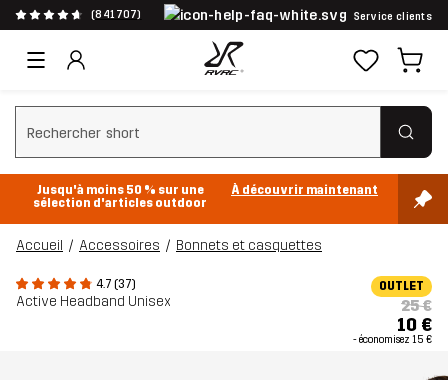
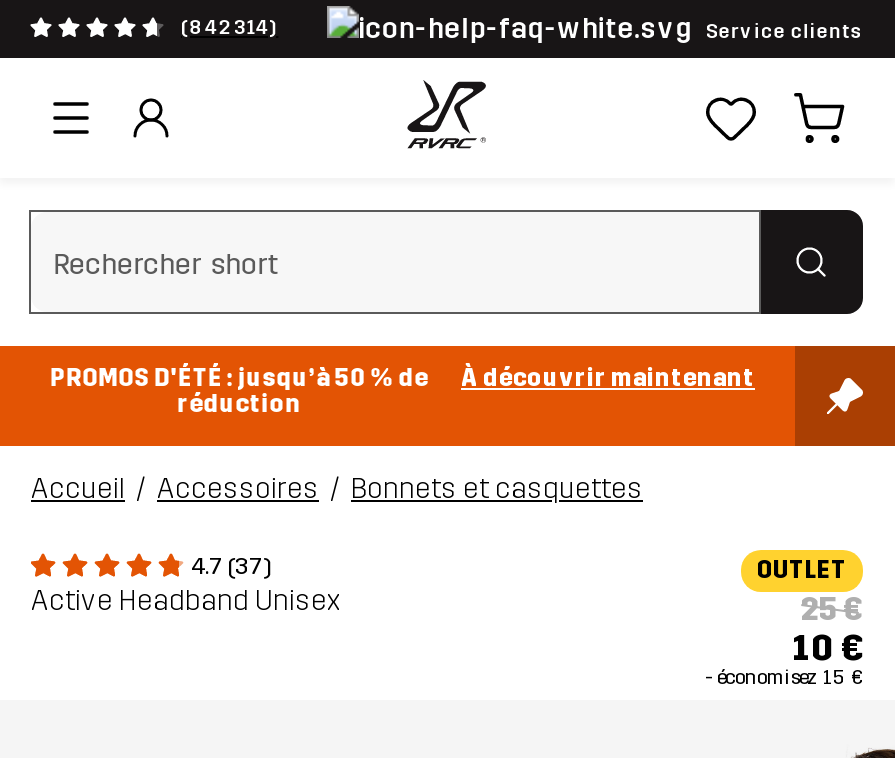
- (841 707)
+ (842 314)

- Jusqu'à moins 50 % sur une
- sélection d'articles outdoor
+ PROMOS D'ÉTÉ : jusqu’à 50 % de
+ réduction
